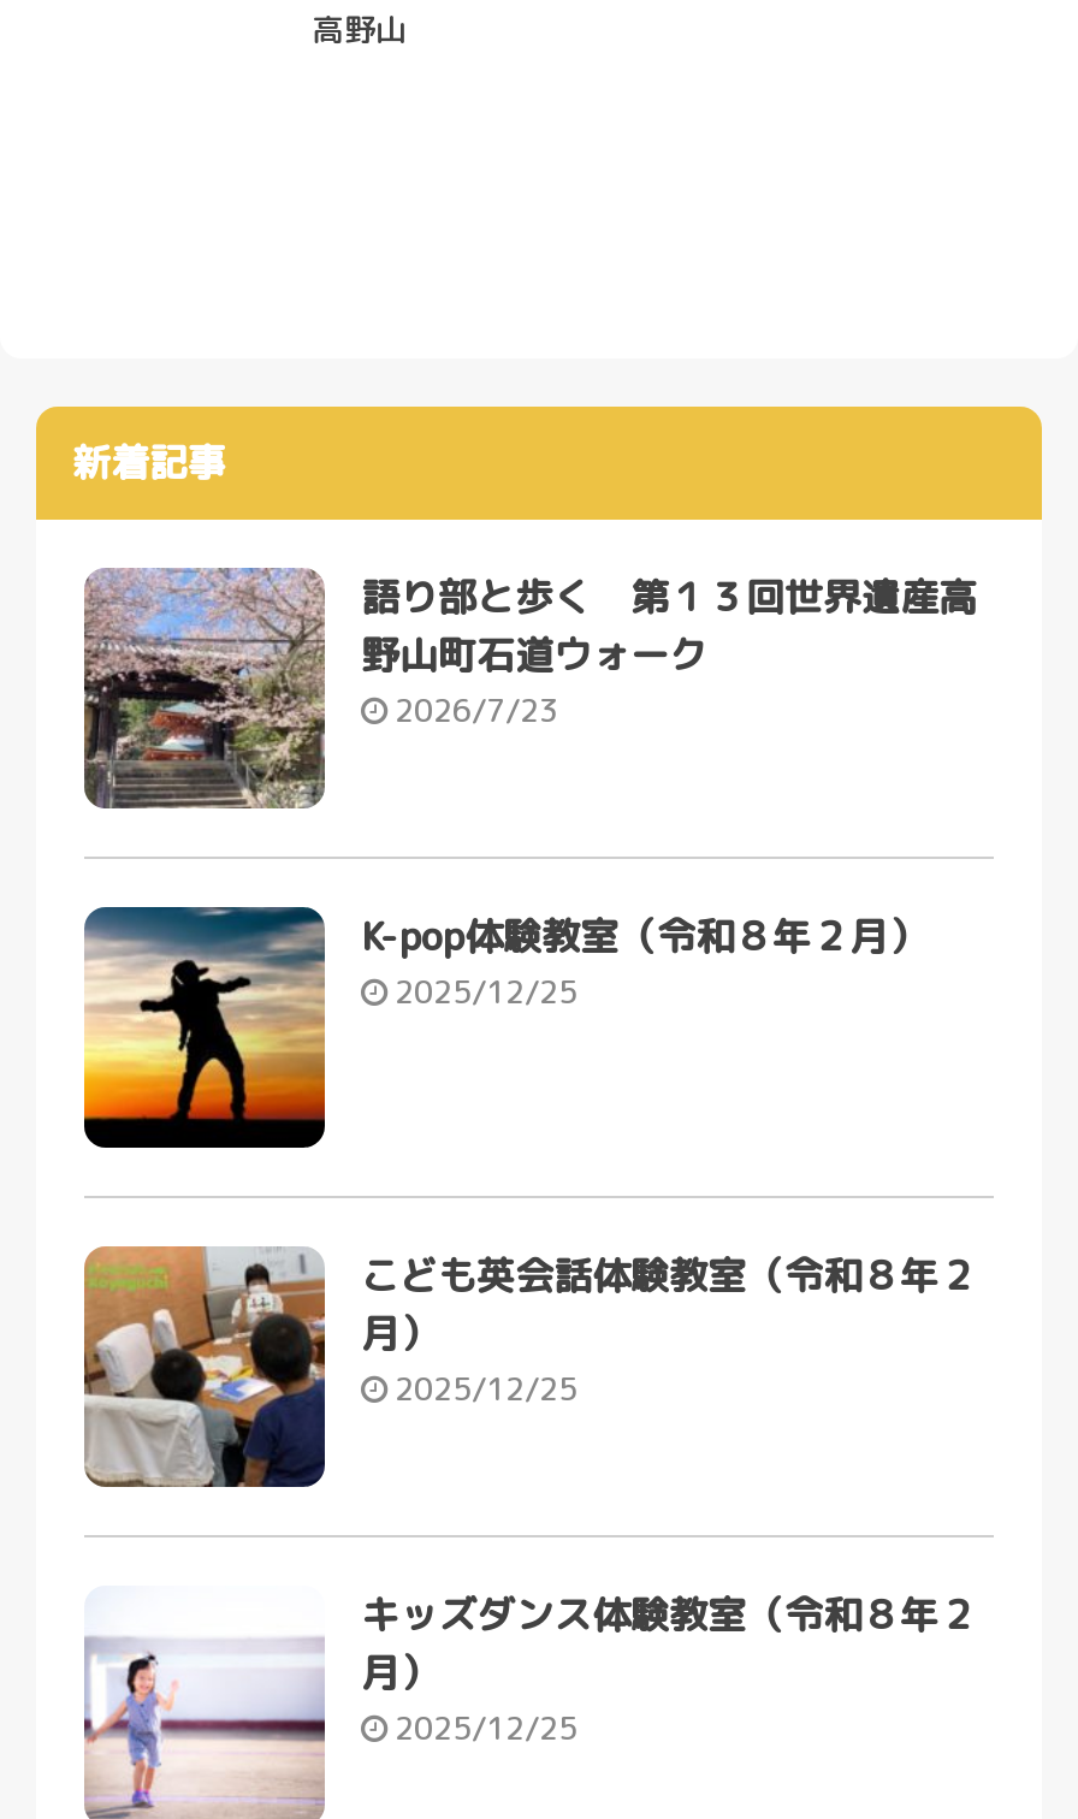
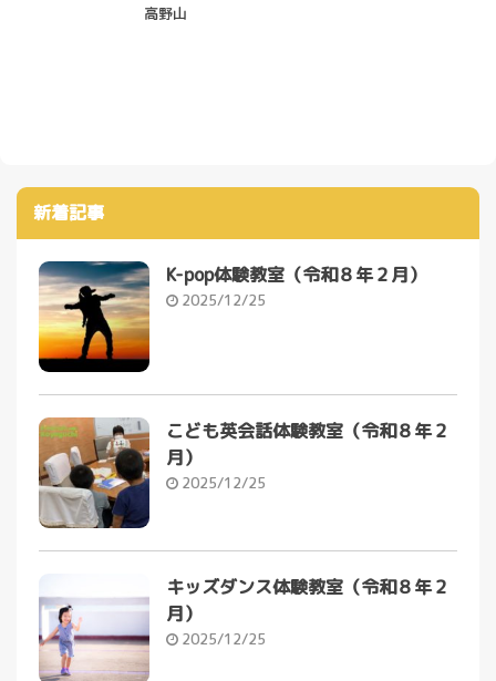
- [image]
- 語り部と歩く 第１３回世界遺産高
- 野山町石道ウォーク
- 2026/7/23
